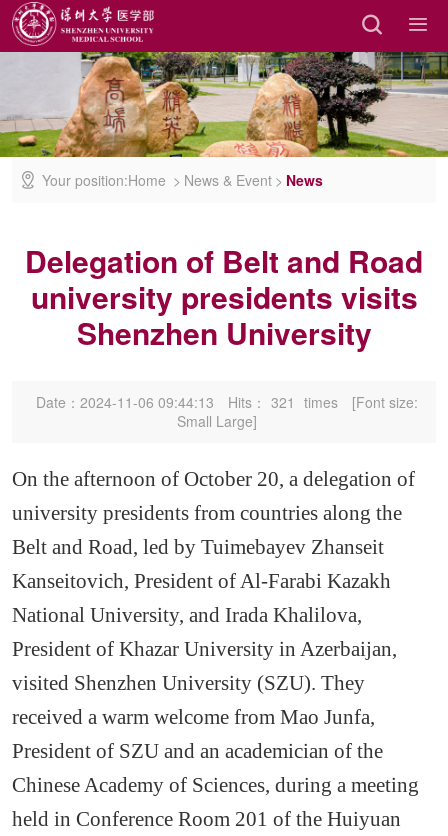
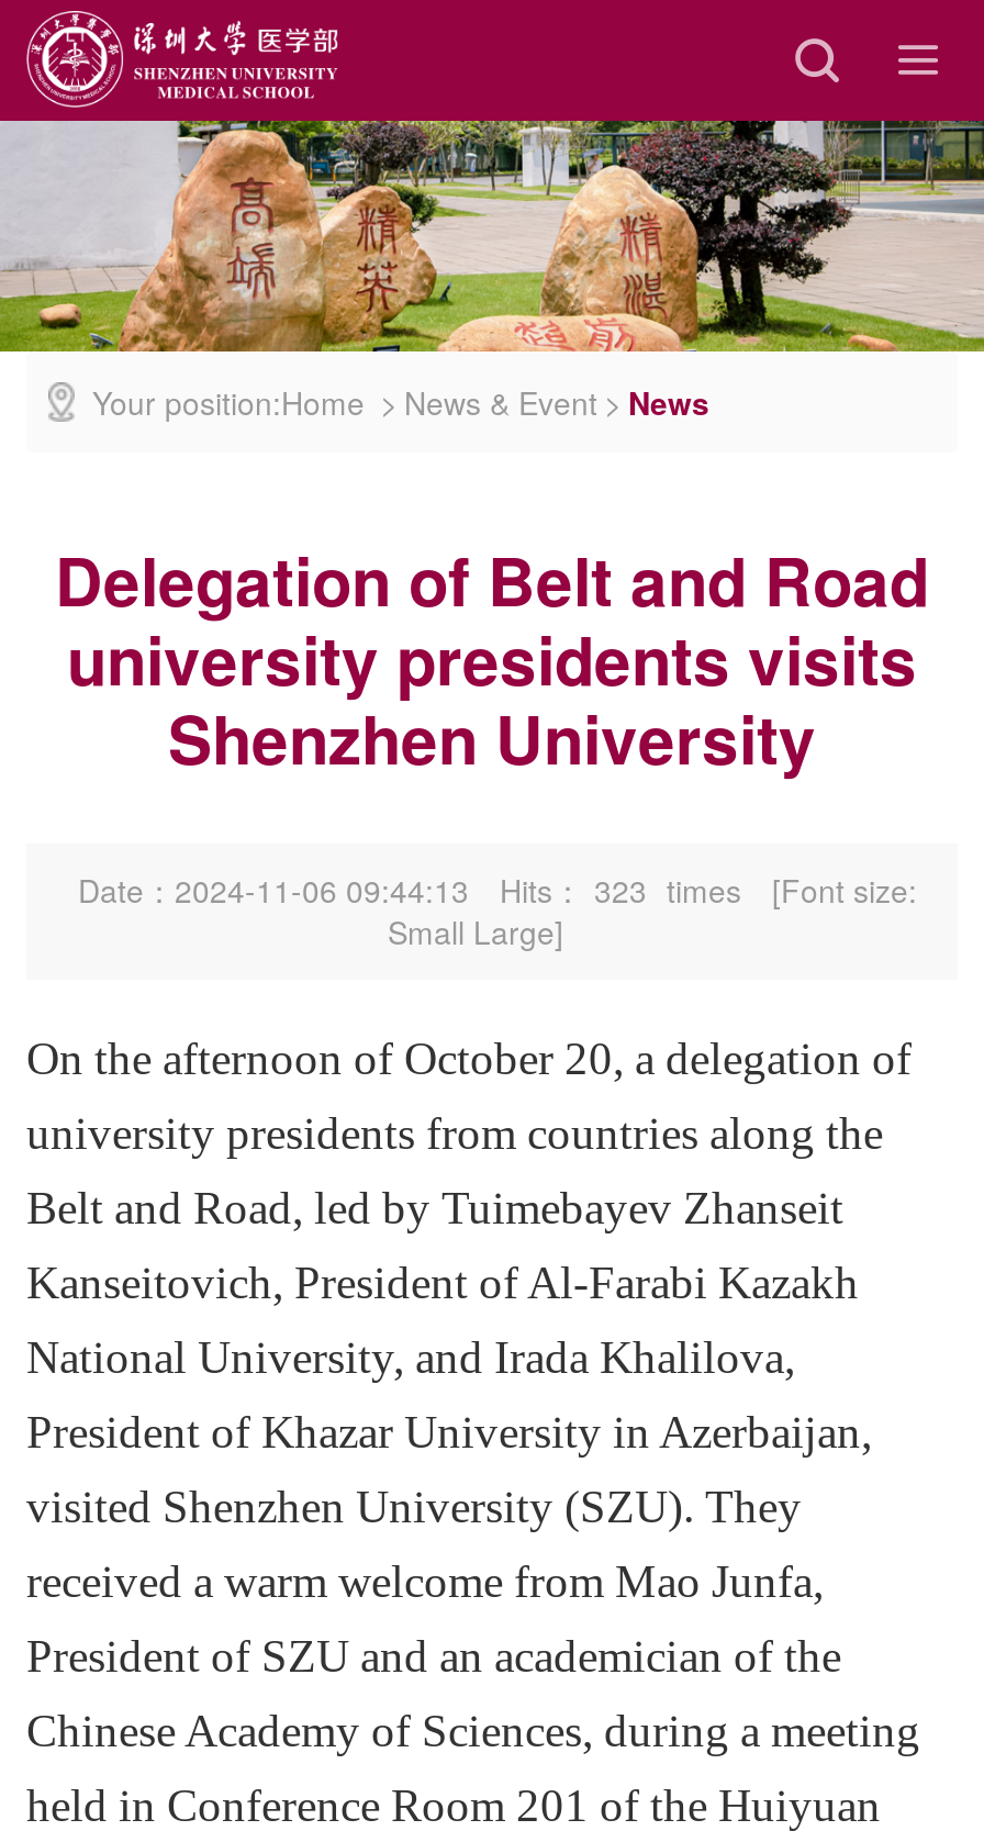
- Date：2024-11-06 09:44:13 Hits： 321 times [Font size:
+ Date：2024-11-06 09:44:13 Hits： 323 times [Font size:
